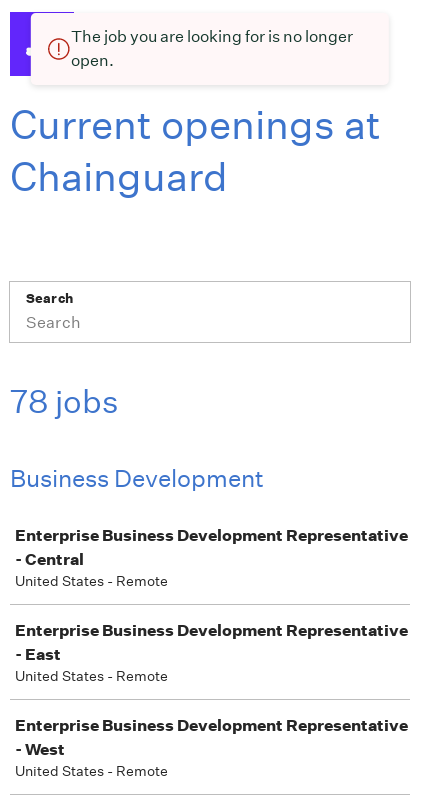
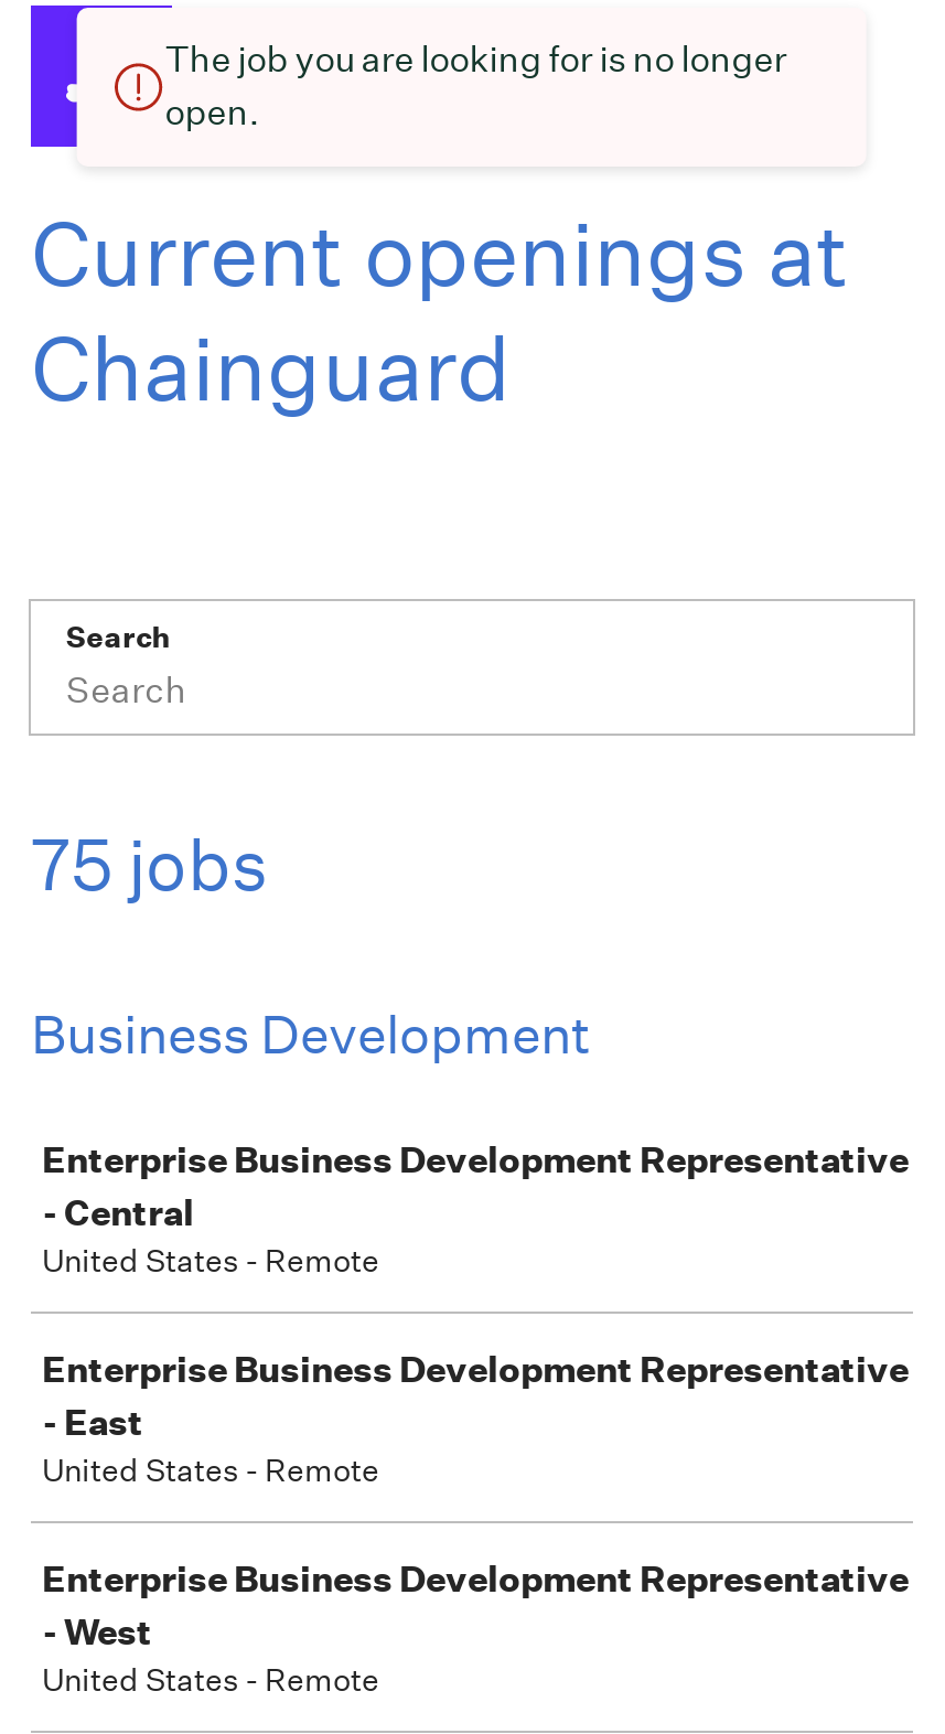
- 78 jobs
+ 75 jobs
